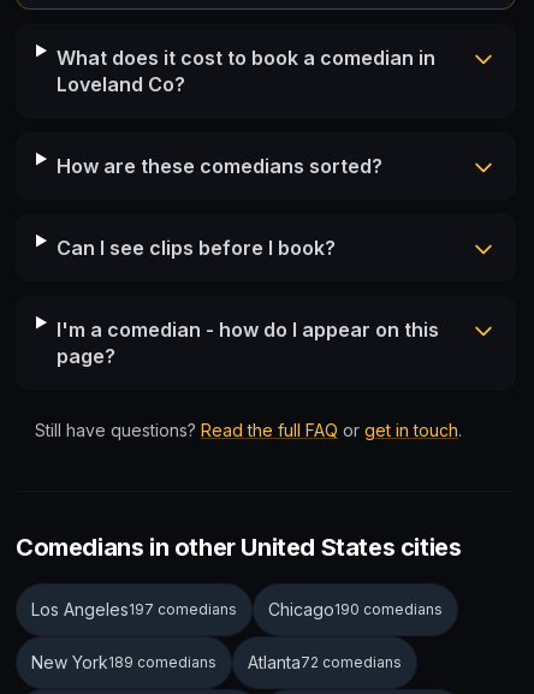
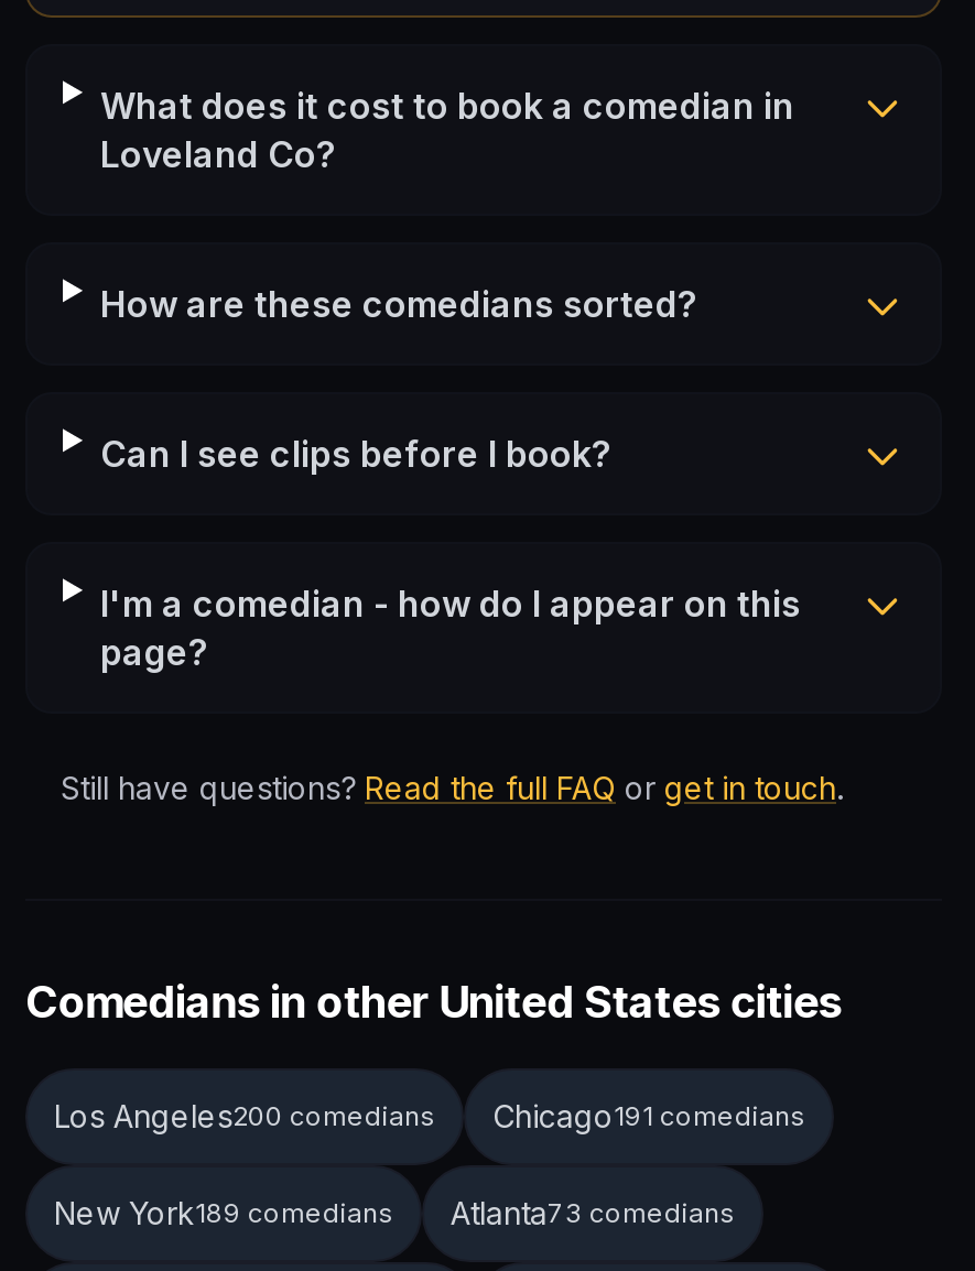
- Los Angeles197 comedians
+ Los Angeles200 comedians

- Chicago190 comedians
+ Chicago191 comedians

- Atlanta72 comedians
+ Atlanta73 comedians
